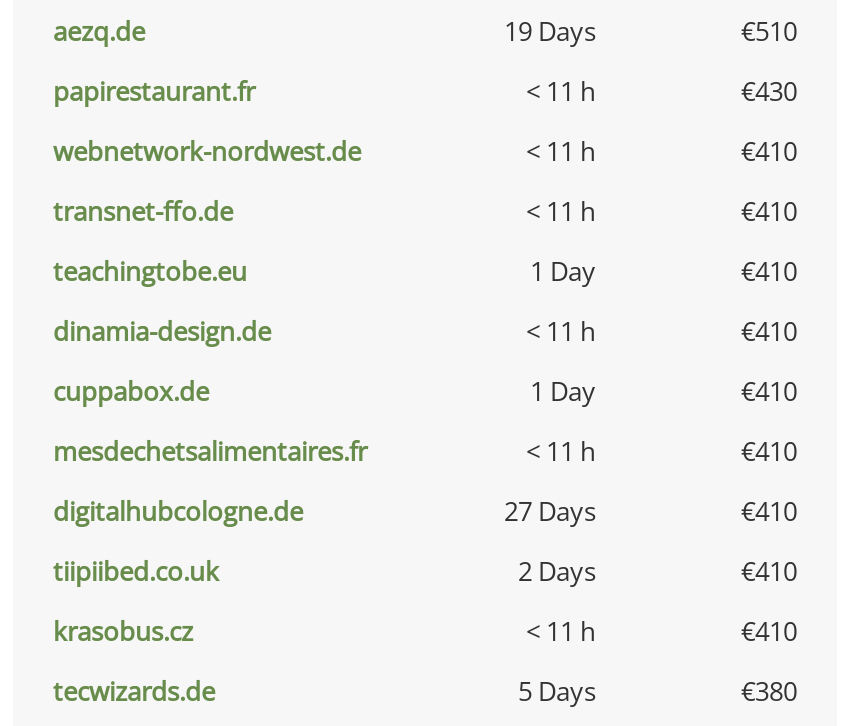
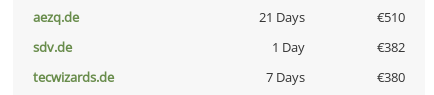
- 19 Days
+ 21 Days

- papirestaurant.fr
- < 11 h
- €430
- webnetwork-nordwest.de
- < 11 h
- €410
- transnet-ffo.de
- < 11 h
- €410
- teachingtobe.eu
+ sdv.de

- €410
- dinamia-design.de
- < 11 h
- €410
- cuppabox.de
- 1 Day
- €410
- mesdechetsalimentaires.fr
- < 11 h
- €410
- digitalhubcologne.de
- 27 Days
- €410
- tiipiibed.co.uk
- 2 Days
- €410
- krasobus.cz
- < 11 h
- €410
+ €382

- 5 Days
+ 7 Days
